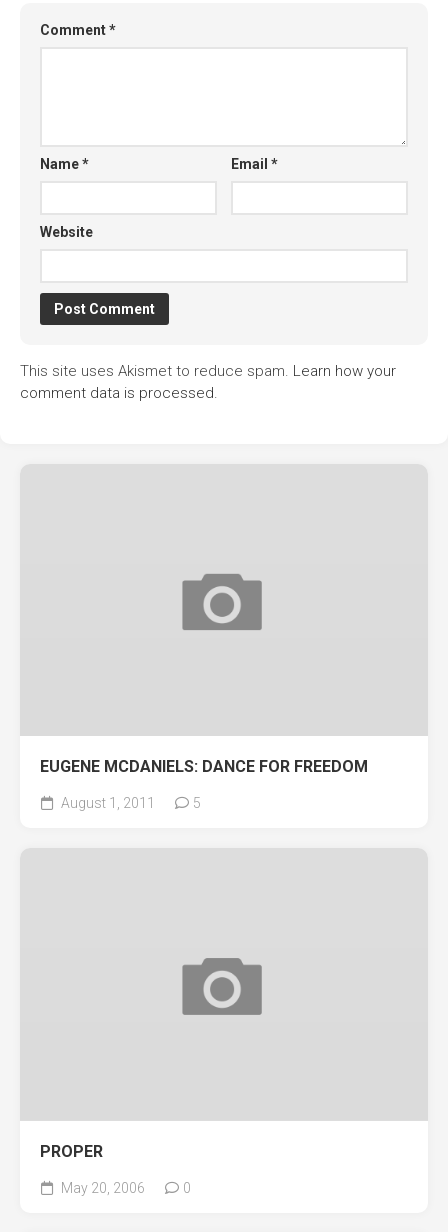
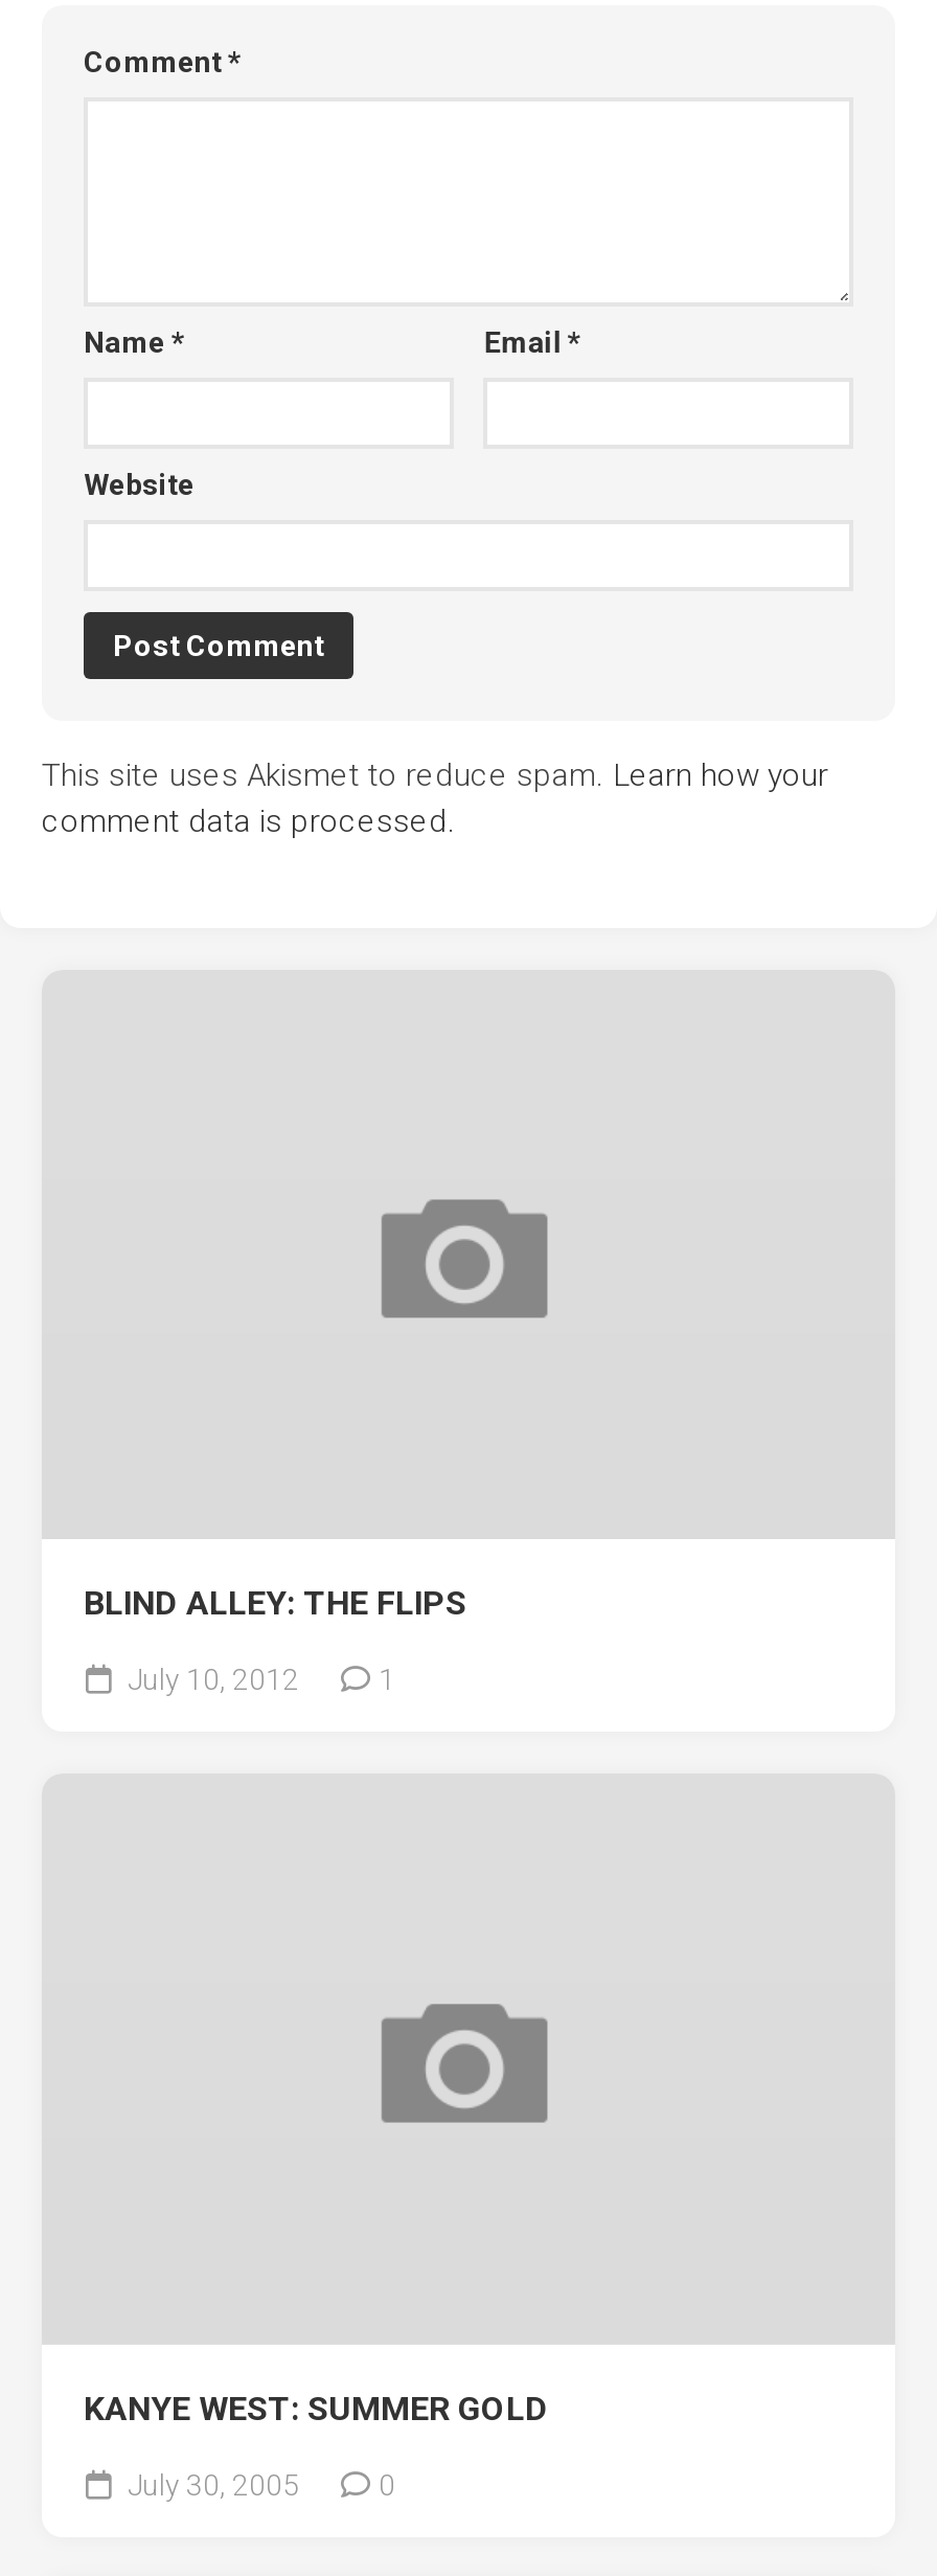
- EUGENE MCDANIELS: DANCE FOR FREEDOM
+ BLIND ALLEY: THE FLIPS

- August 1, 2011
- 5
+ July 10, 2012
+ 1

- PROPER
+ KANYE WEST: SUMMER GOLD

- May 20, 2006
+ July 30, 2005
